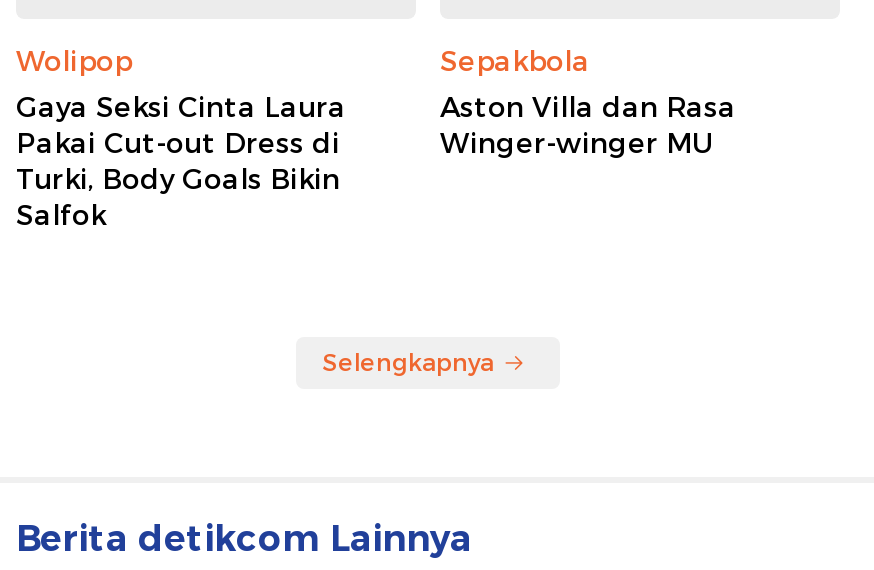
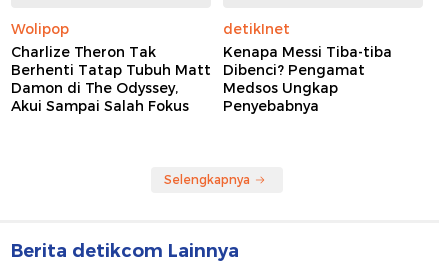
- Sepakbola
- Aston Villa dan Rasa
- Winger-winger MU
+ detikInet
+ Kenapa Messi Tiba-tiba
+ Dibenci? Pengamat
+ Medsos Ungkap
+ Penyebabnya

- Gaya Seksi Cinta Laura
- Pakai Cut-out Dress di
- Turki, Body Goals Bikin
- Salfok
+ Charlize Theron Tak
+ Berhenti Tatap Tubuh Matt
+ Damon di The Odyssey,
+ Akui Sampai Salah Fokus
